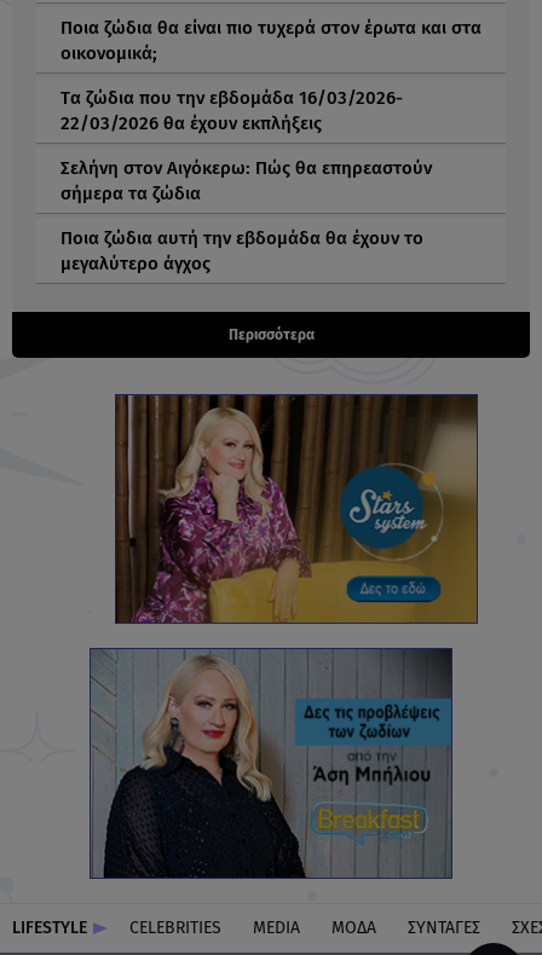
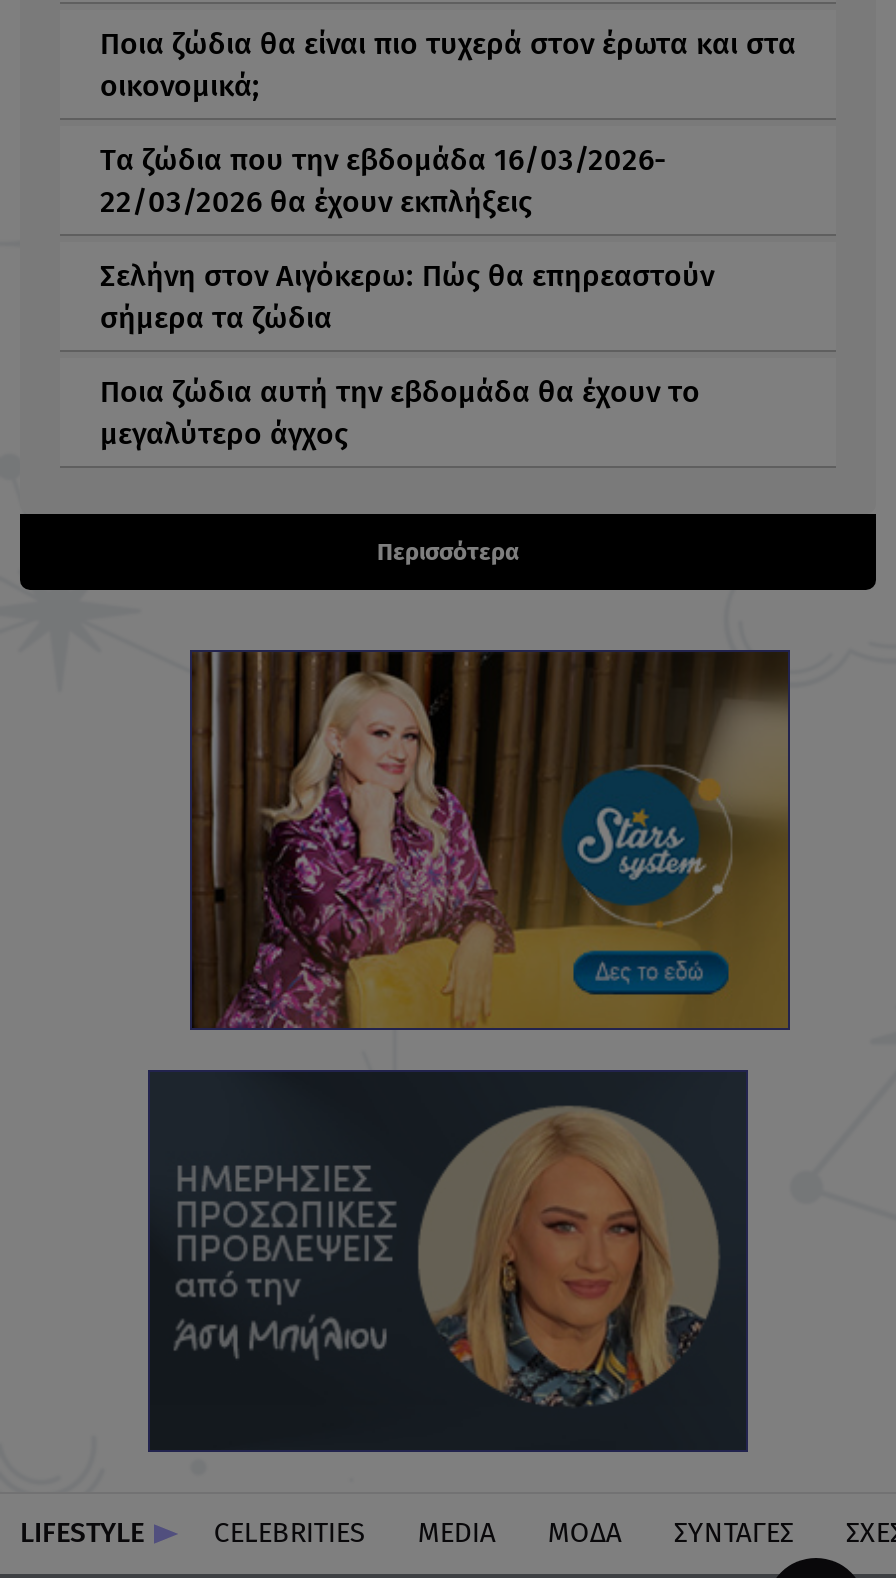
- [image]
+ [image]
